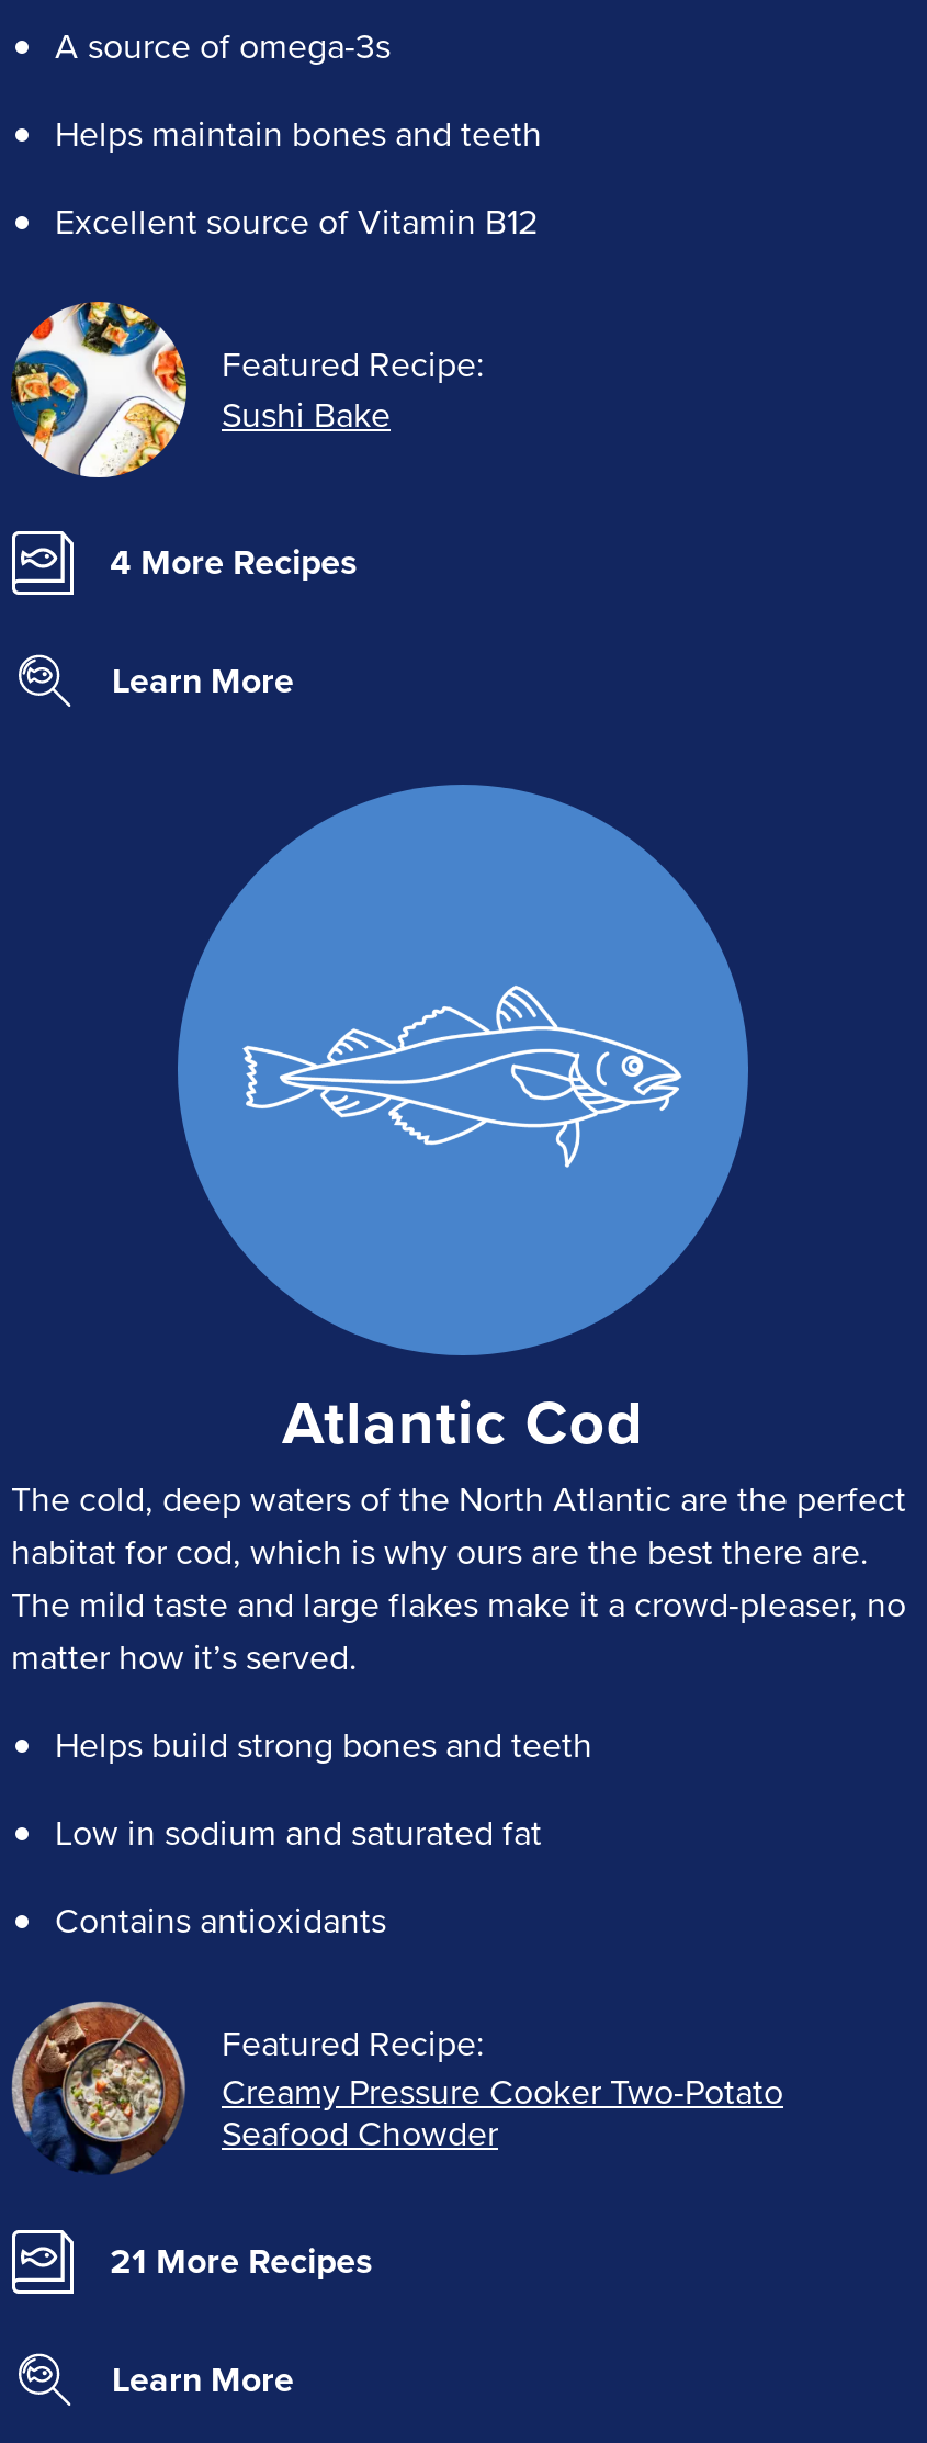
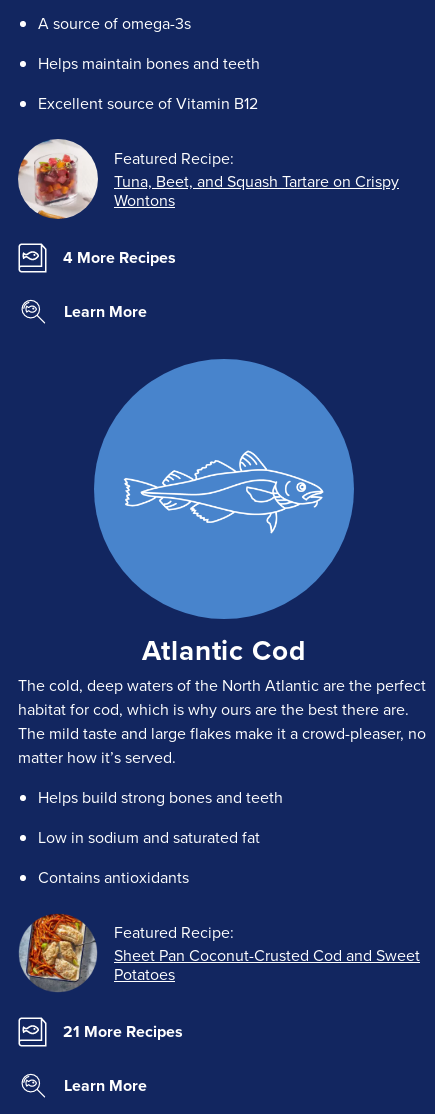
- [image]
- Sushi Bake
+ [image]
+ Tuna, Beet, and Squash Tartare on Crispy
+ Wontons

- [image]
- Creamy Pressure Cooker Two-Potato
- Seafood Chowder
+ [image]
+ Sheet Pan Coconut-Crusted Cod and Sweet
+ Potatoes
